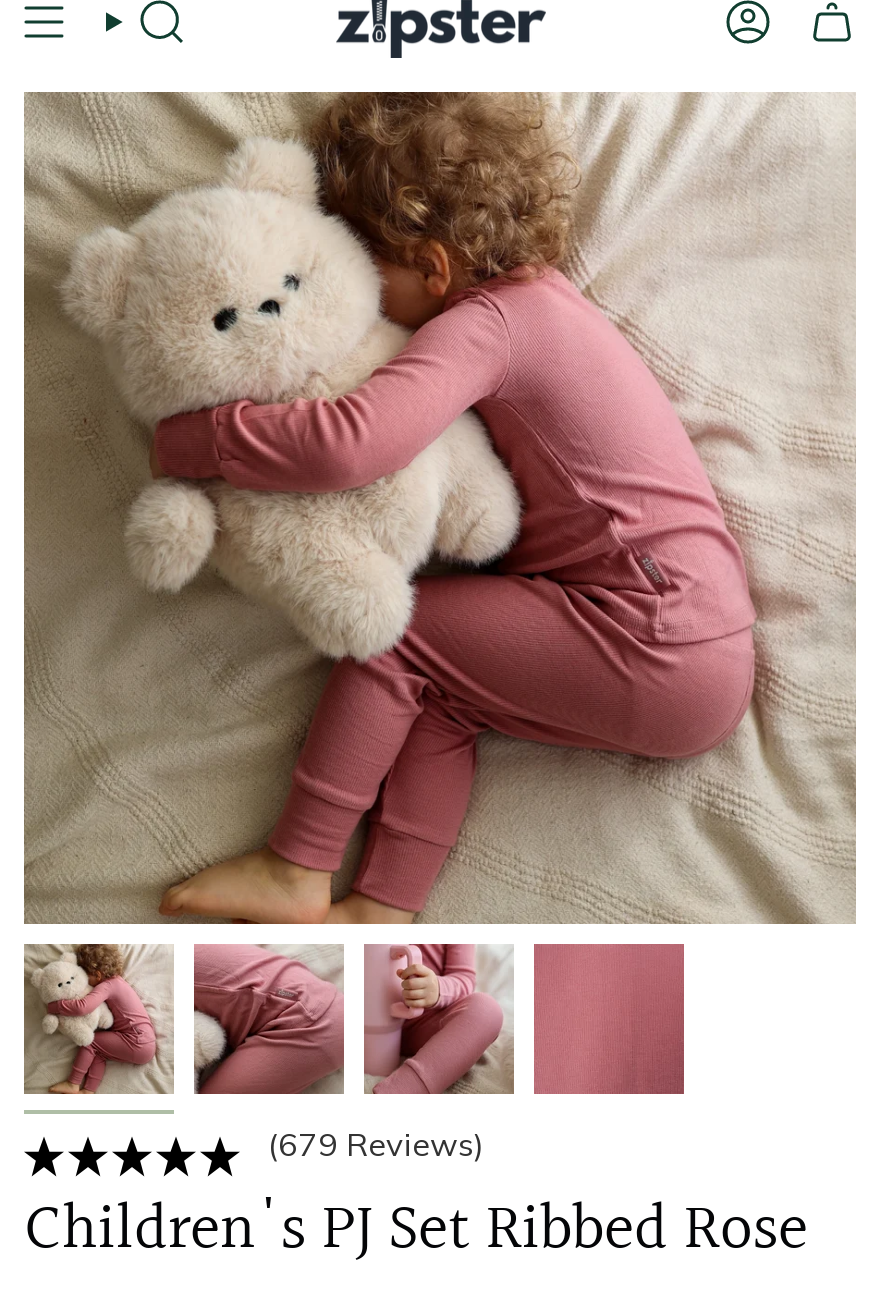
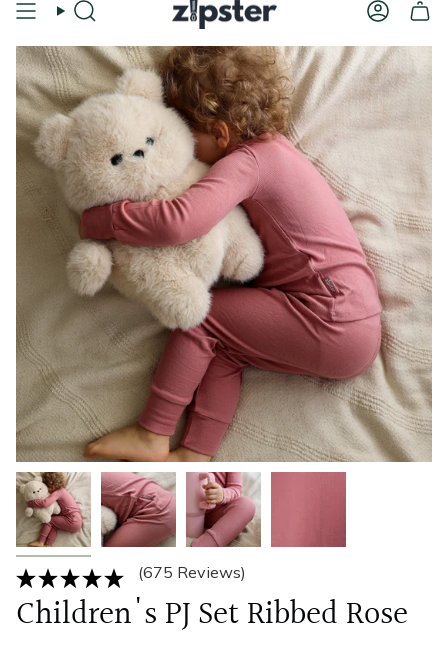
- (679 Reviews)
+ (675 Reviews)
